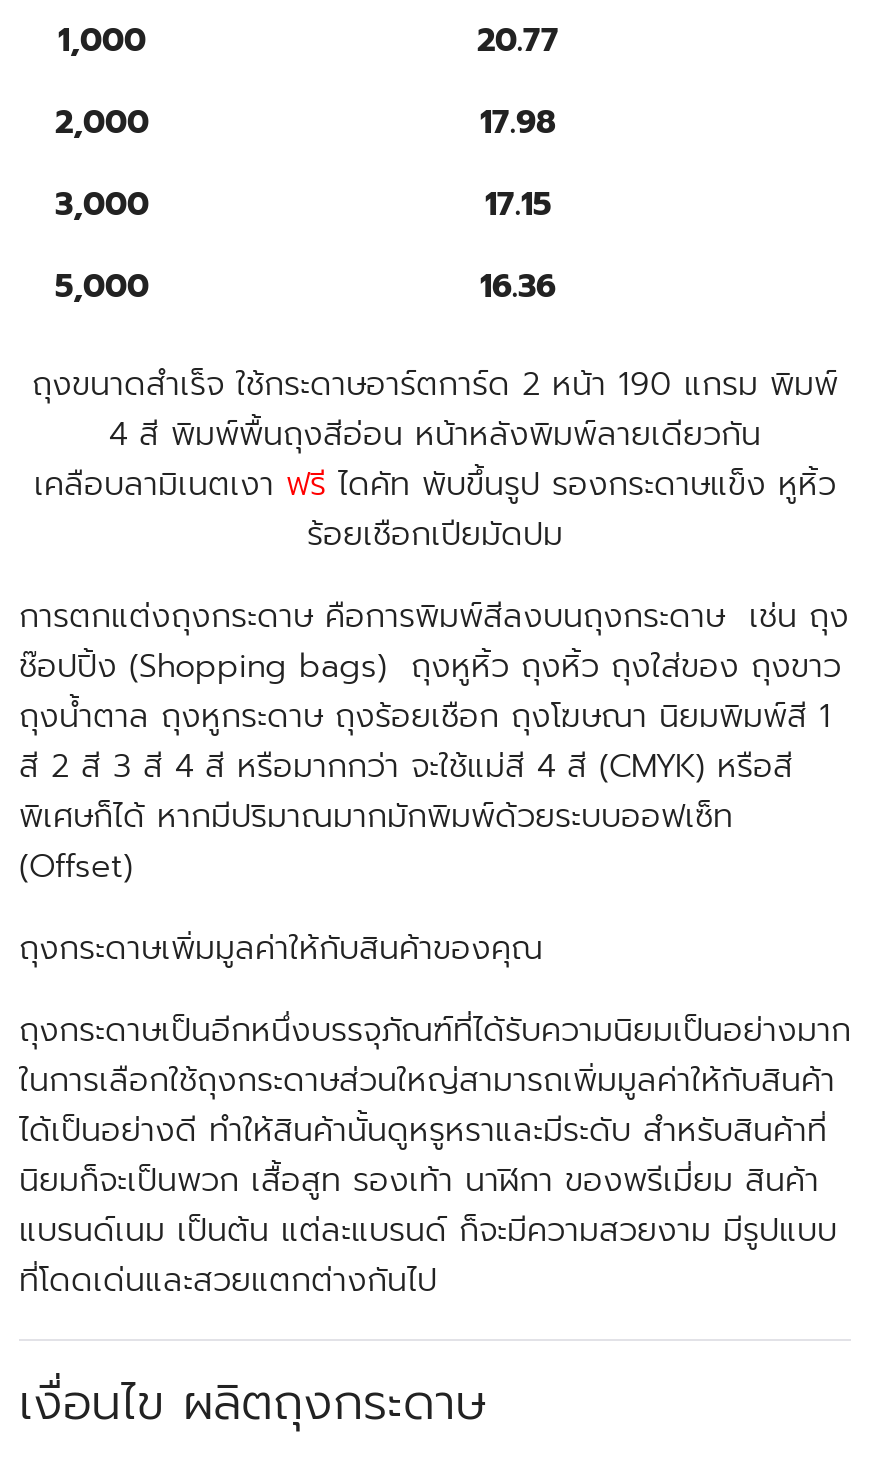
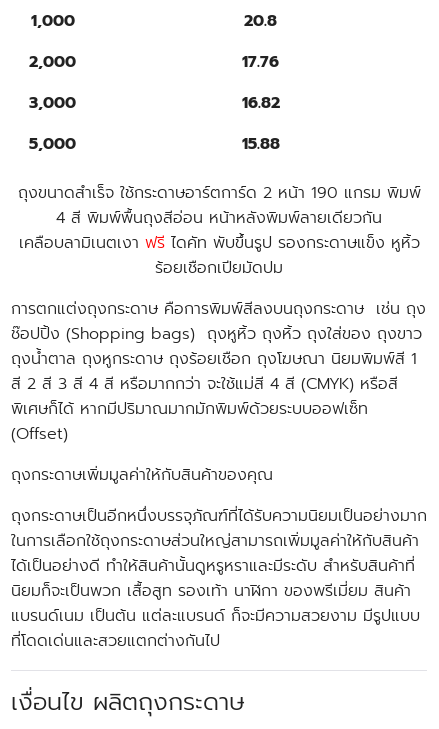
- 20.77
+ 20.8

- 17.98
+ 17.76

- 17.15
+ 16.82

- 16.36
+ 15.88
